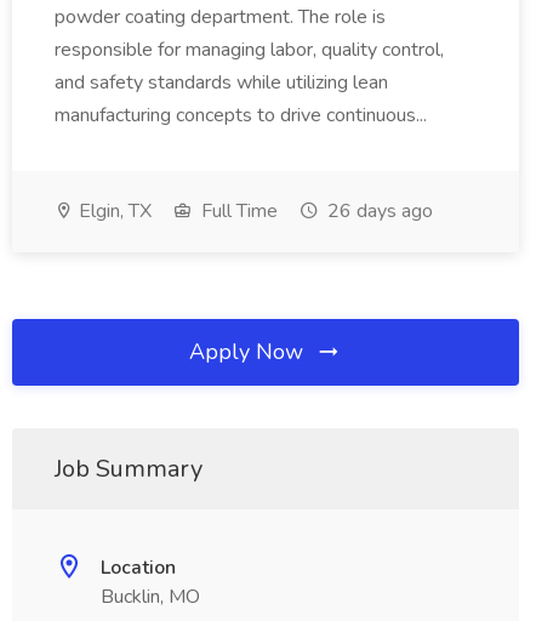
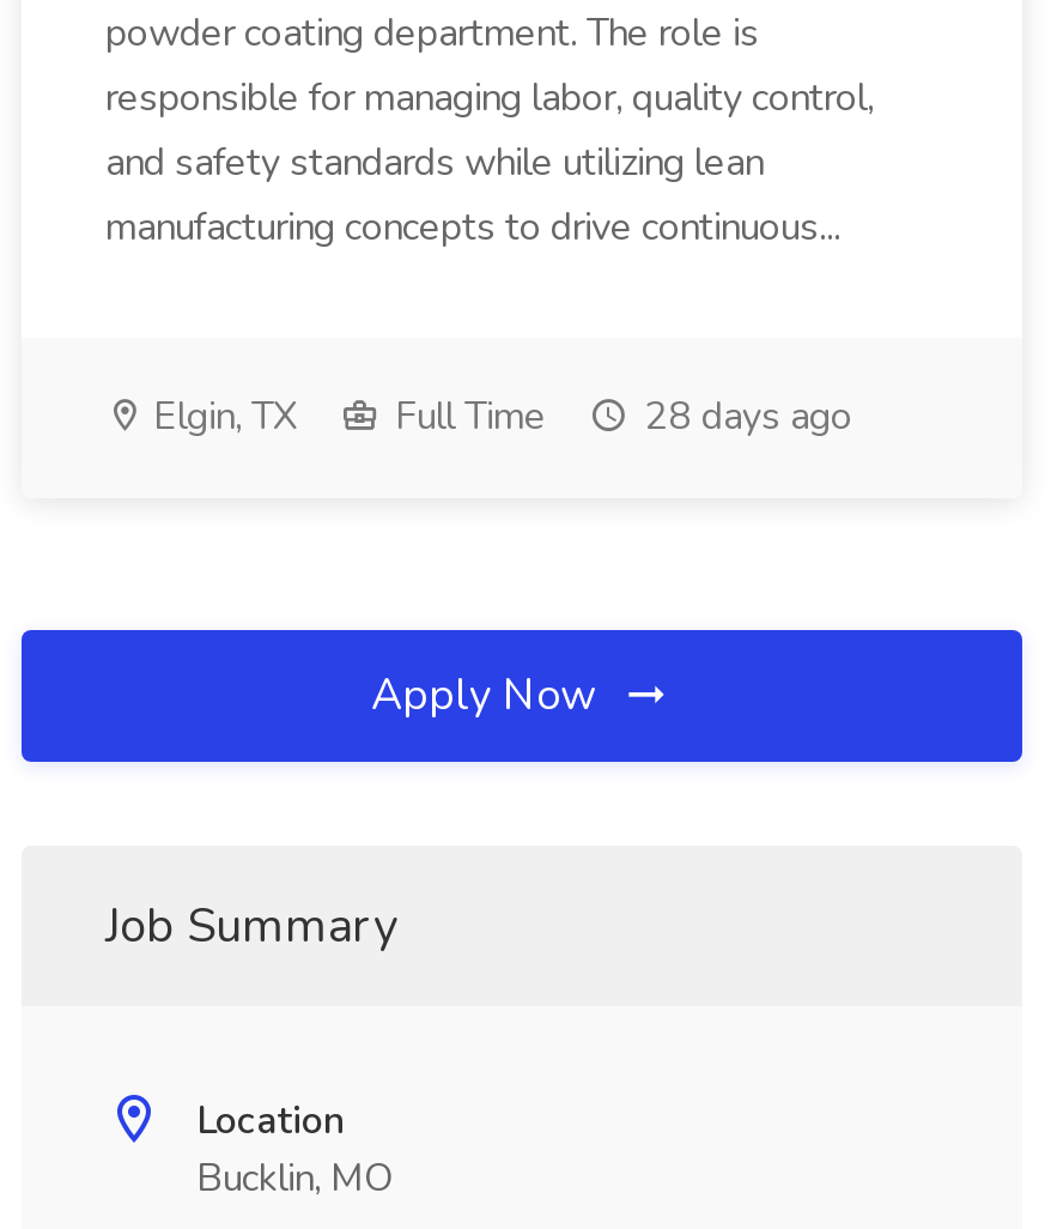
- Elgin, TX Full Time 26 days ago
+ Elgin, TX Full Time 28 days ago
